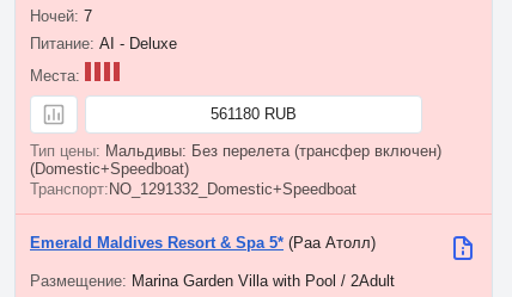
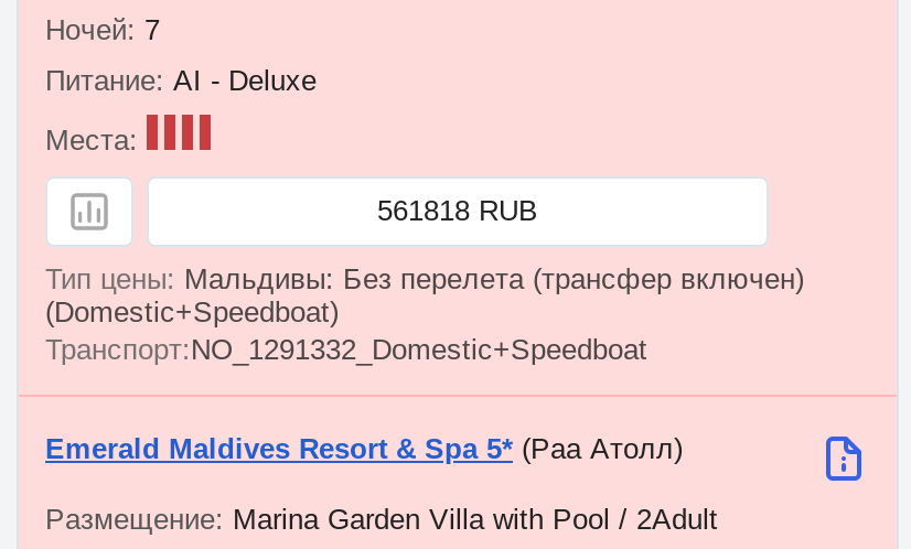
- 561180 RUB
+ 561818 RUB
